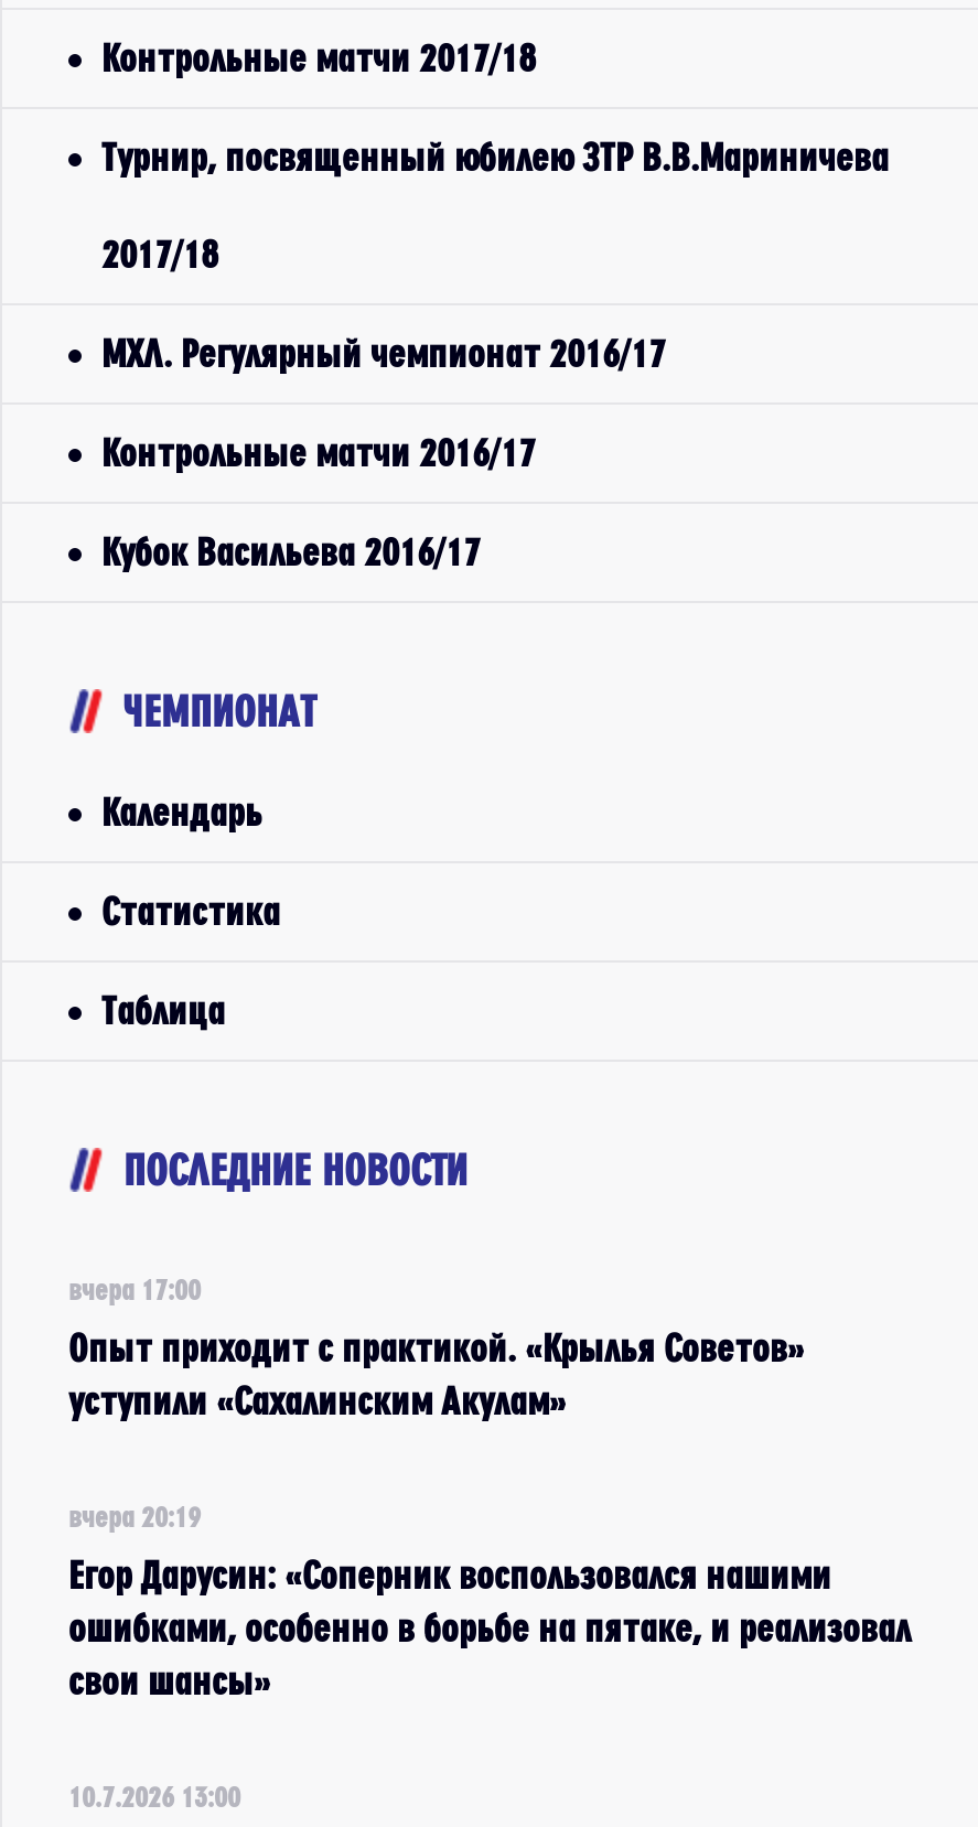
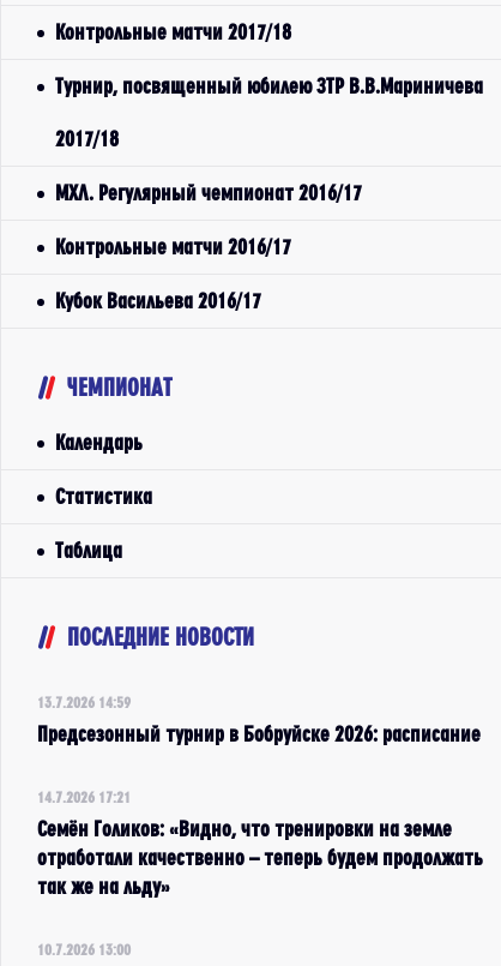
- вчера 17:00
+ 13.7.2026 14:59

- Опыт приходит с практикой. «Крылья Советов»
- уступили «Сахалинским Акулам»
+ Предсезонный турнир в Бобруйске 2026: расписание

- вчера 20:19
+ 14.7.2026 17:21

- Егор Дарусин: «Соперник воспользовался нашими
- ошибками, особенно в борьбе на пятаке, и реализовал
- свои шансы»
+ Семён Голиков: «Видно, что тренировки на земле
+ отработали качественно – теперь будем продолжать
+ так же на льду»
